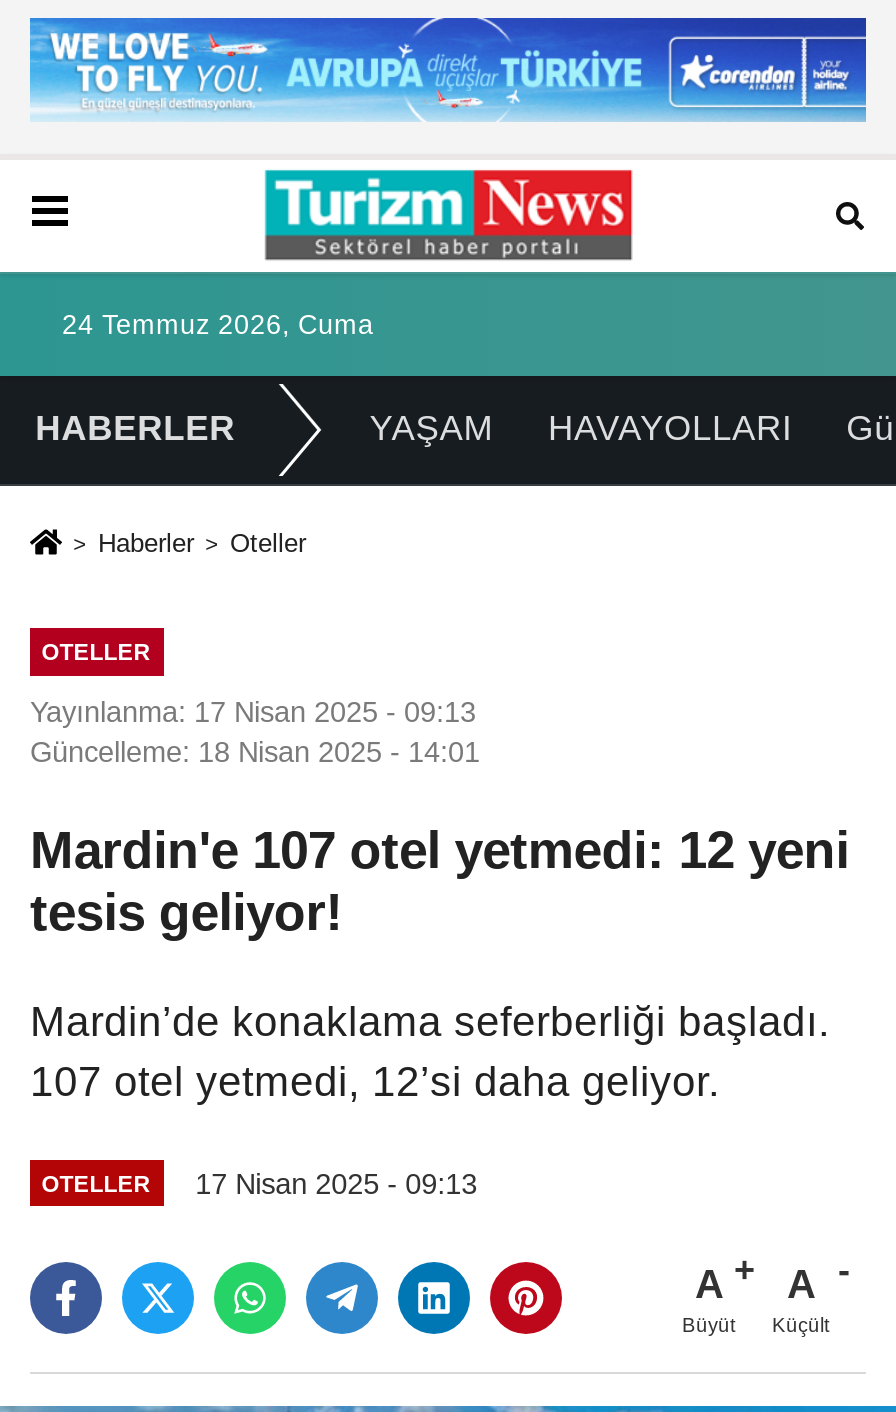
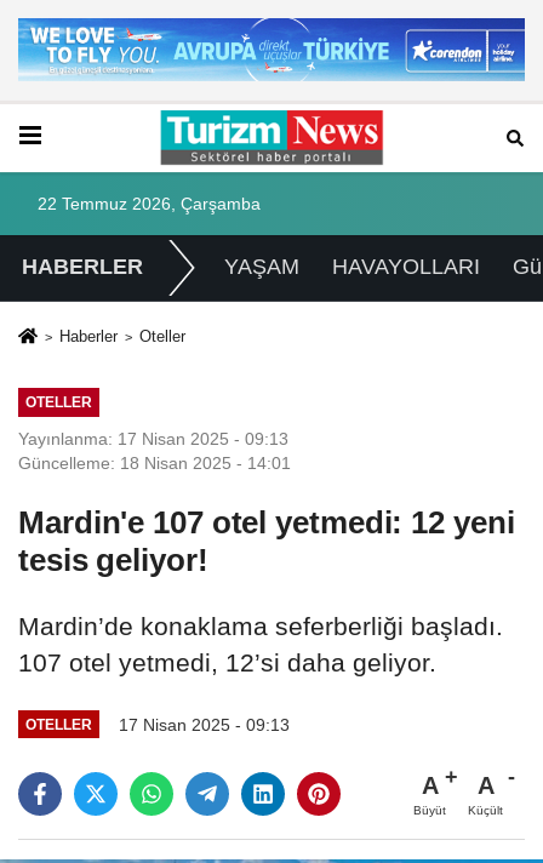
- 24 Temmuz 2026, Cuma
+ 22 Temmuz 2026, Çarşamba
